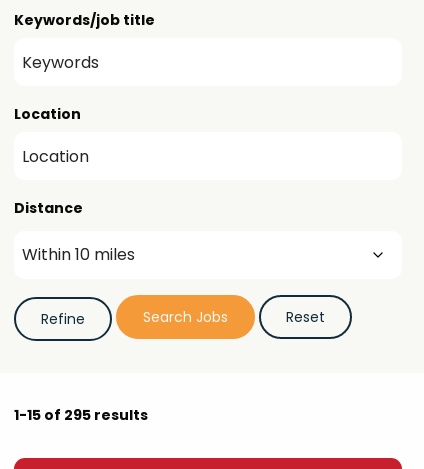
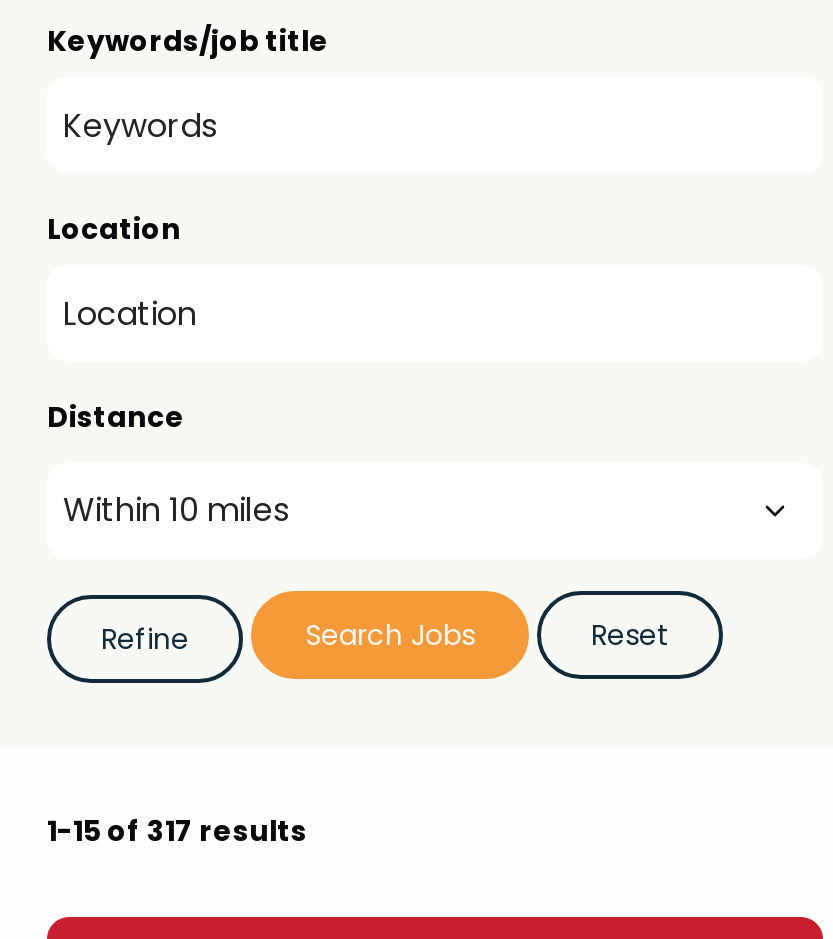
- 1-15 of 295 results
+ 1-15 of 317 results
